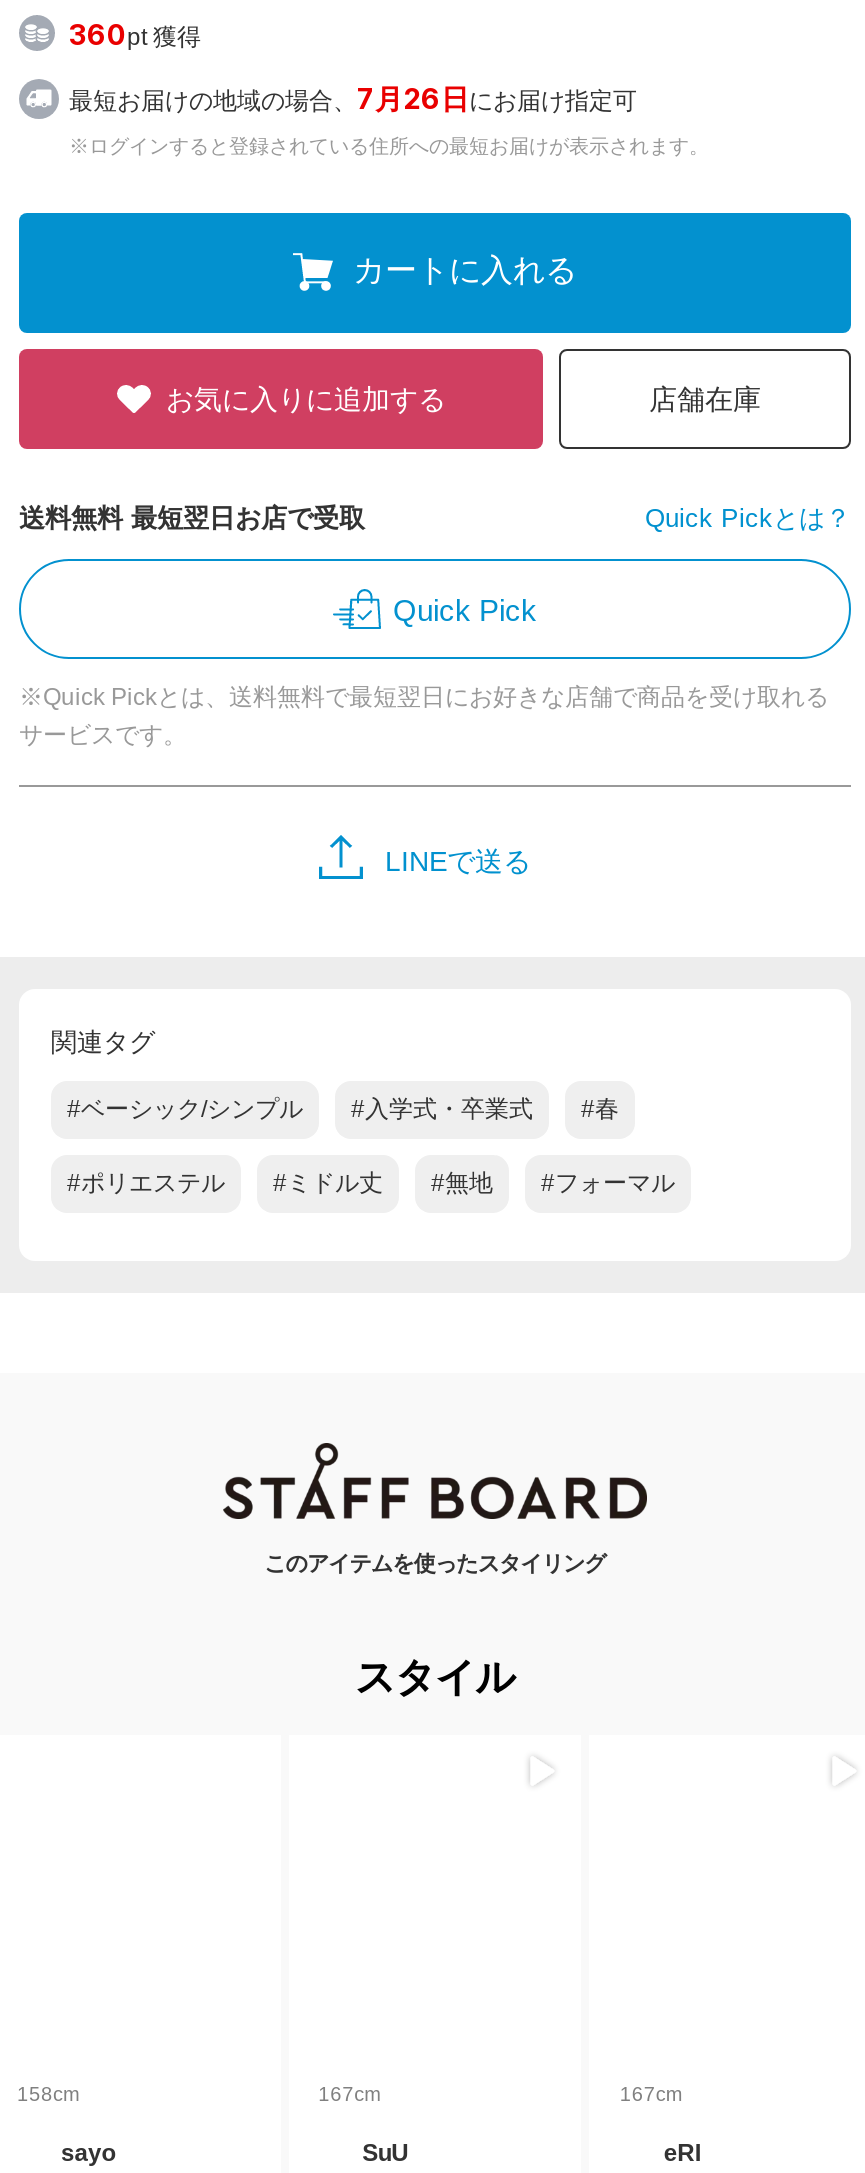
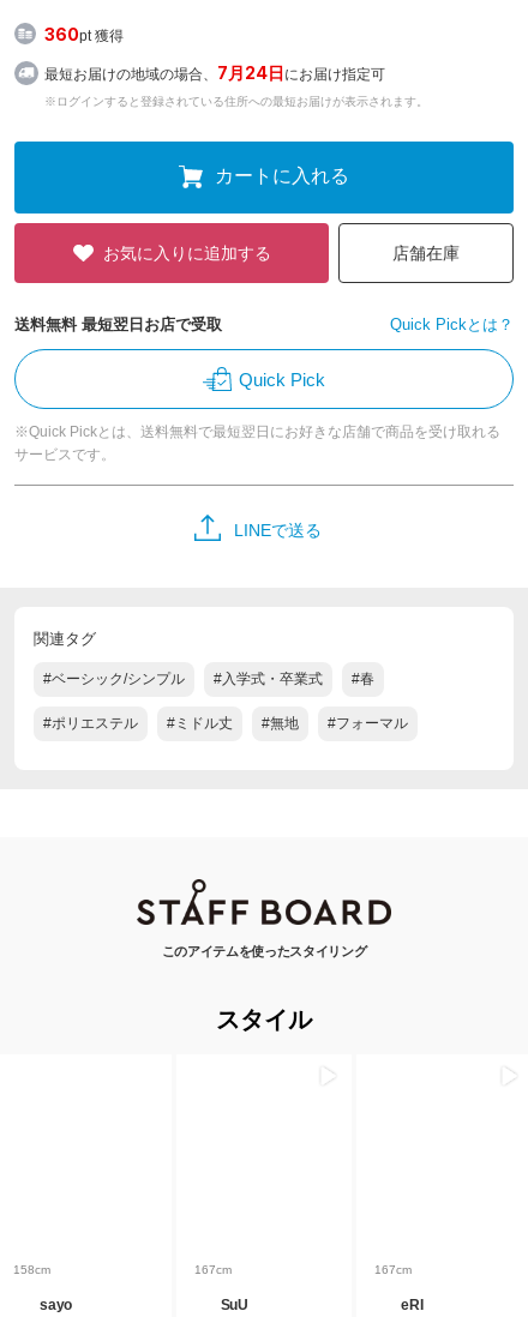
- 最短お届けの地域の場合、7月26日にお届け指定可
+ 最短お届けの地域の場合、7月24日にお届け指定可
